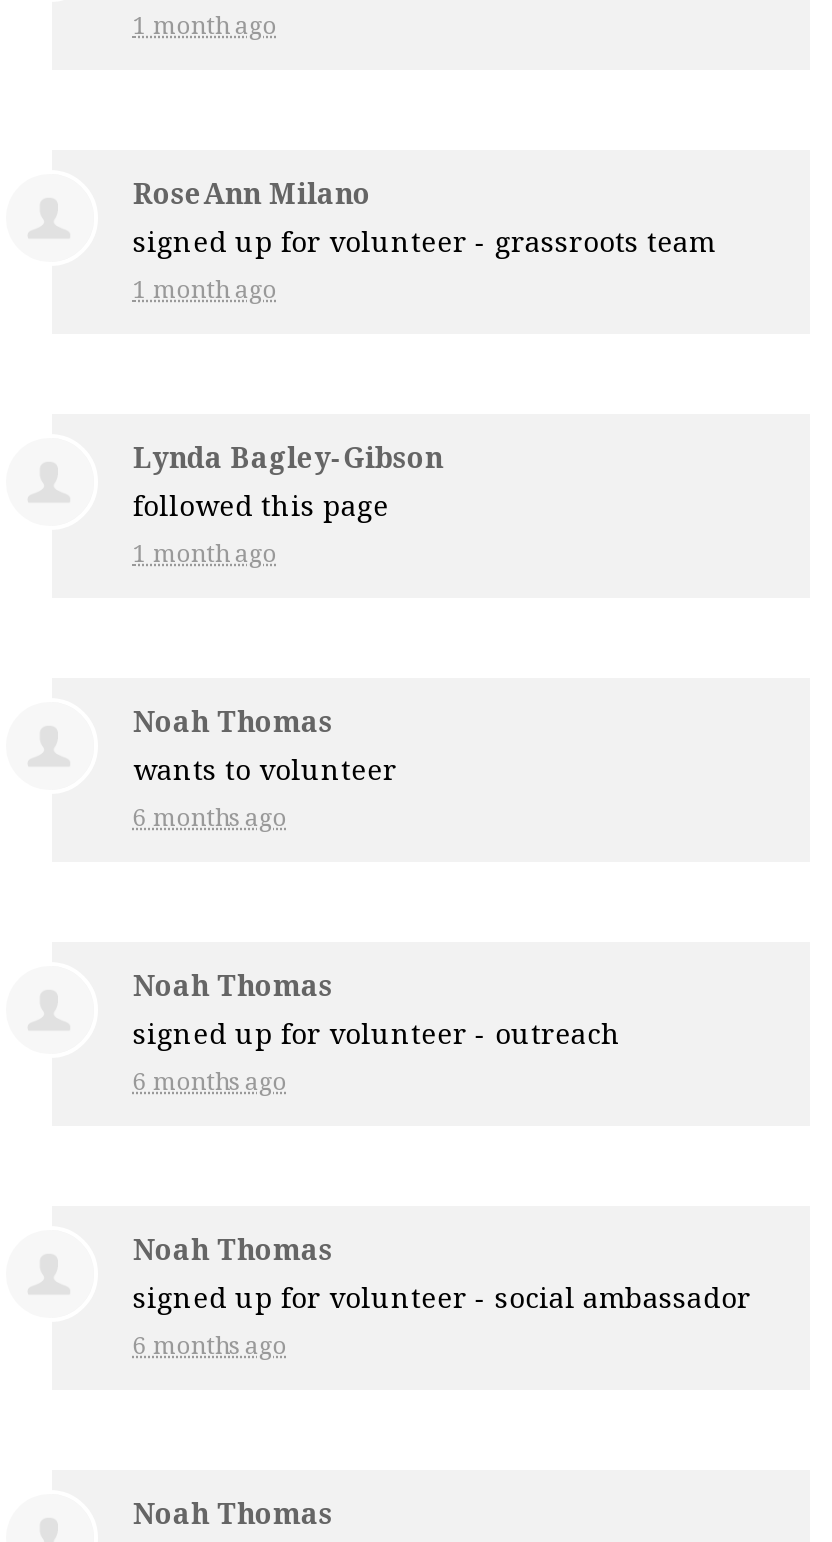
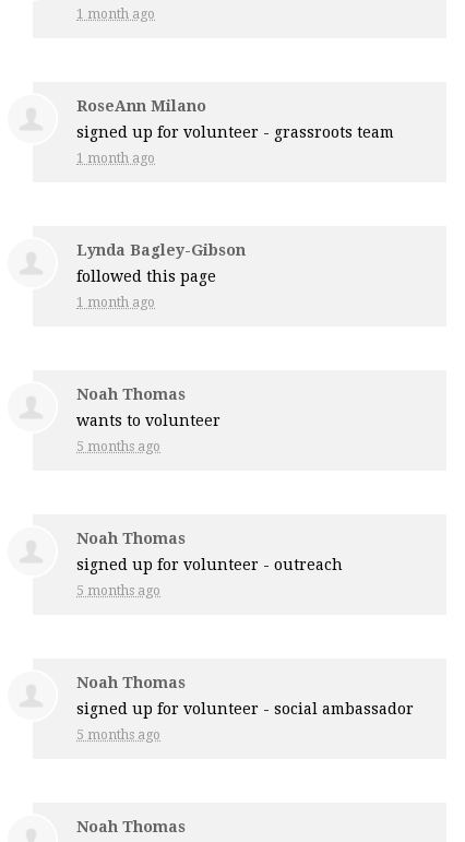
- 6 months ago
+ 5 months ago

- 6 months ago
+ 5 months ago

- 6 months ago
+ 5 months ago
